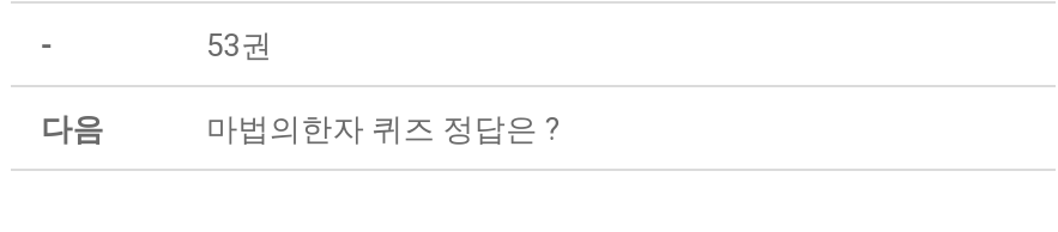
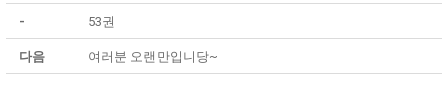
- 마법의한자 퀴즈 정답은 ?
+ 여러분 오랜만입니당~
